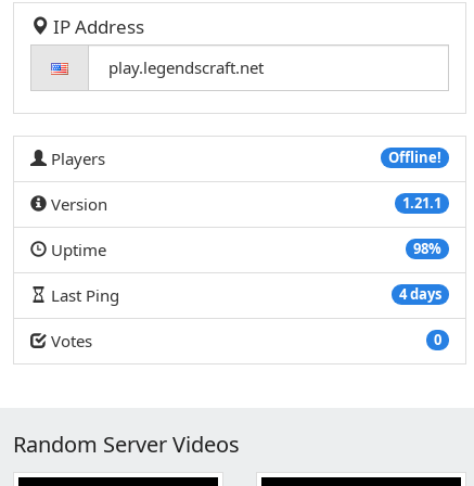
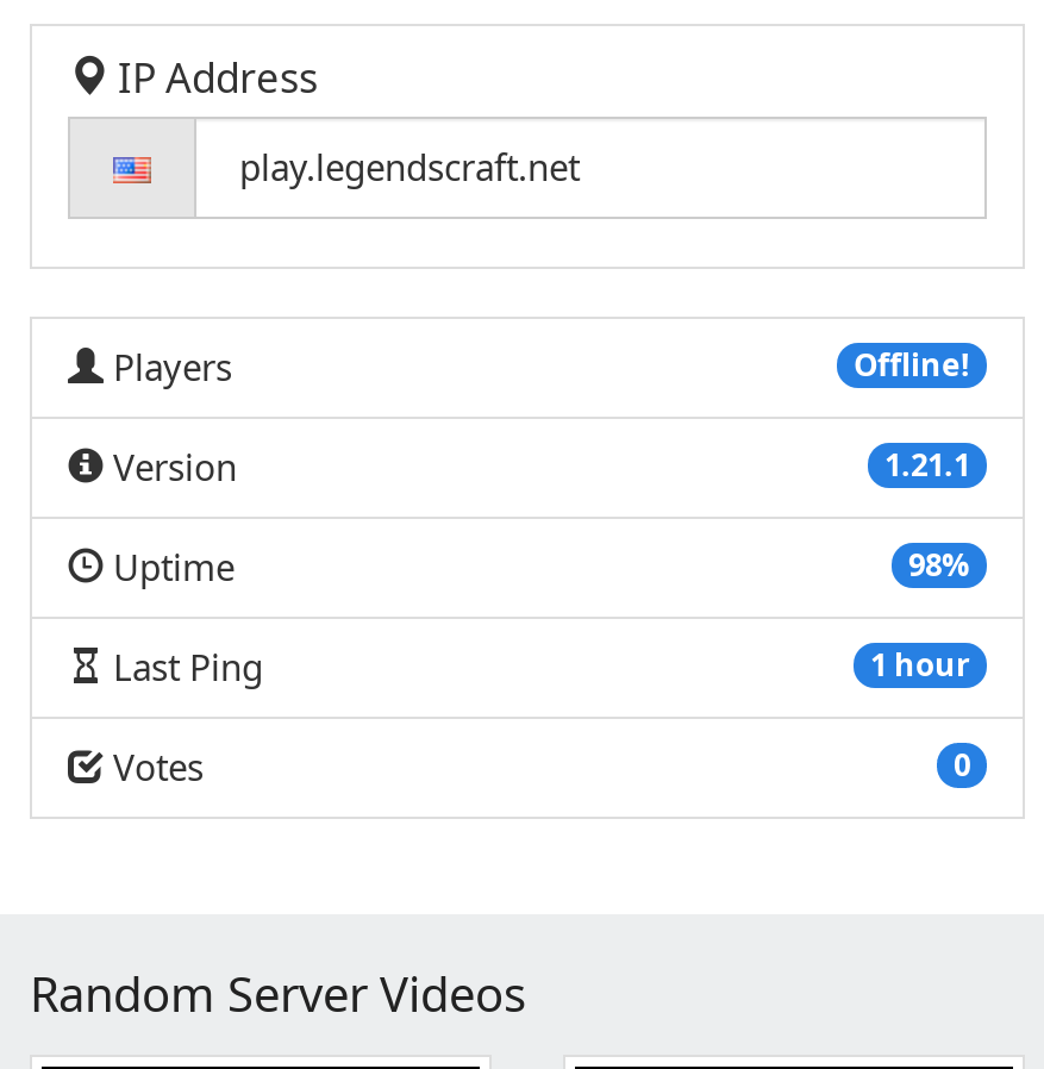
- 4 days
+ 1 hour
